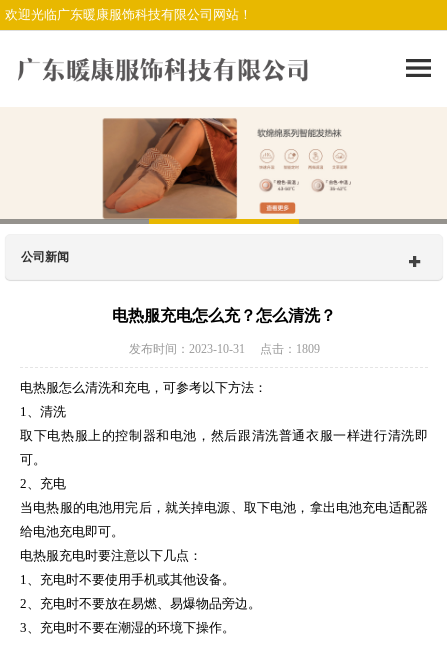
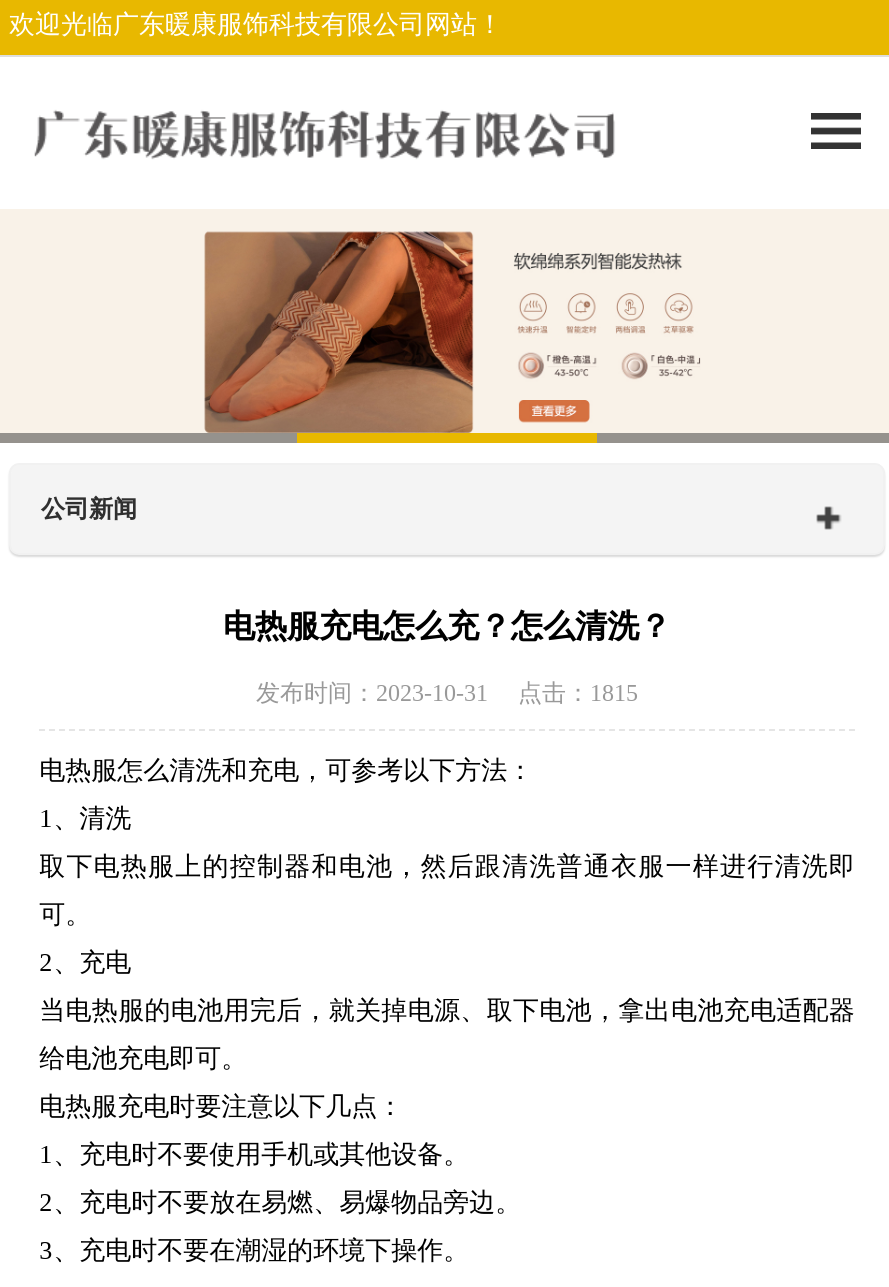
- 发布时间：2023-10-31 点击：1809
+ 发布时间：2023-10-31 点击：1815
